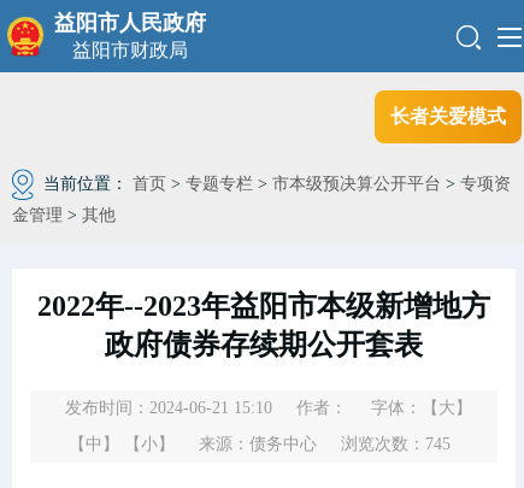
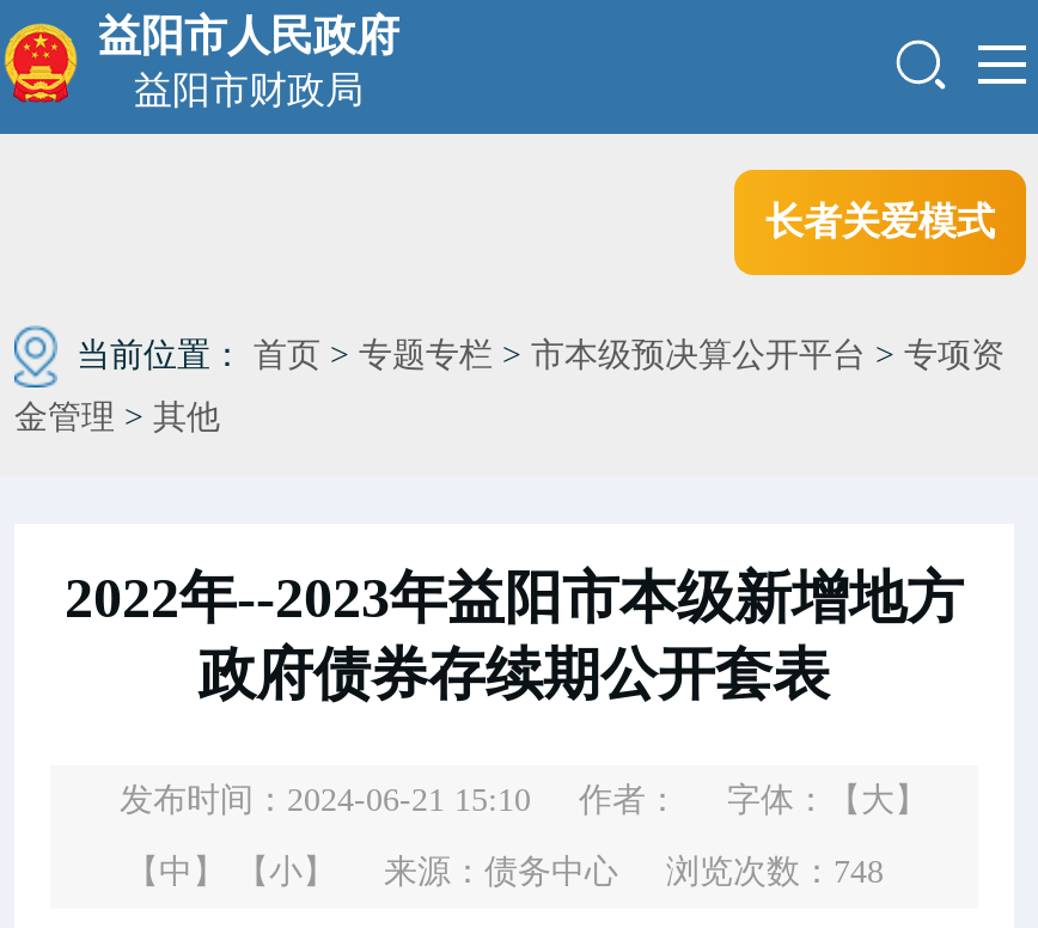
- 【中】 【小】 来源：债务中心 浏览次数：745
+ 【中】 【小】 来源：债务中心 浏览次数：748
